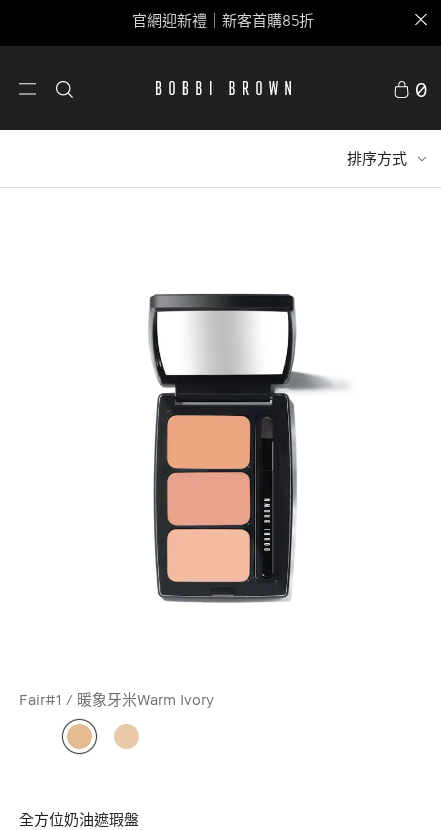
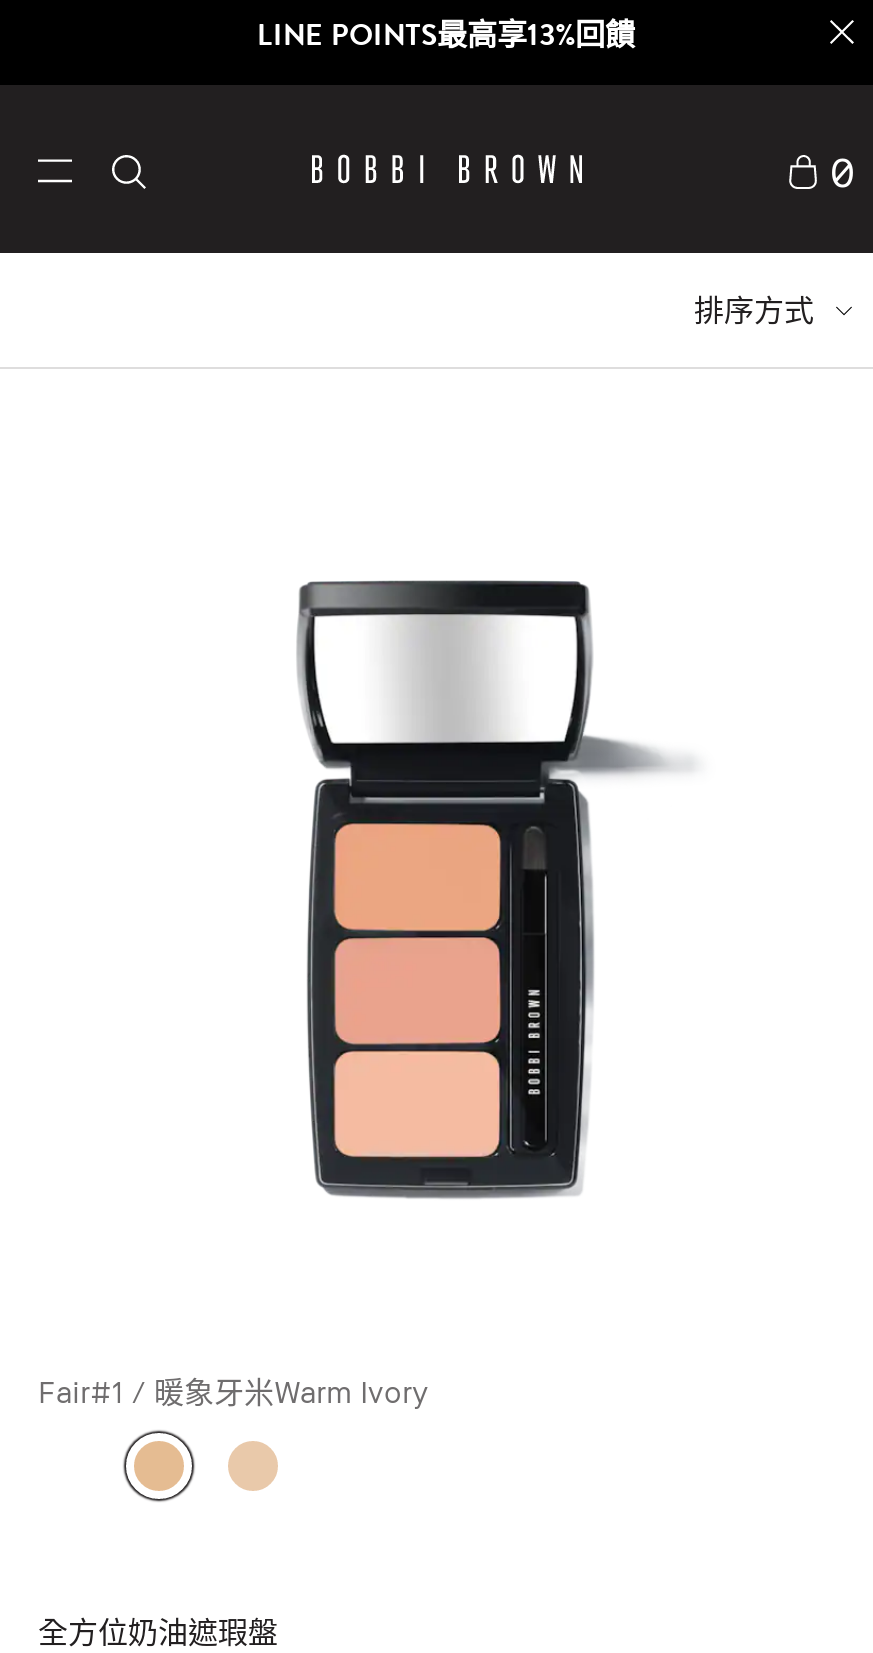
- 官網迎新禮｜新客首購85折
+ LINE POINTS最高享13%回饋
